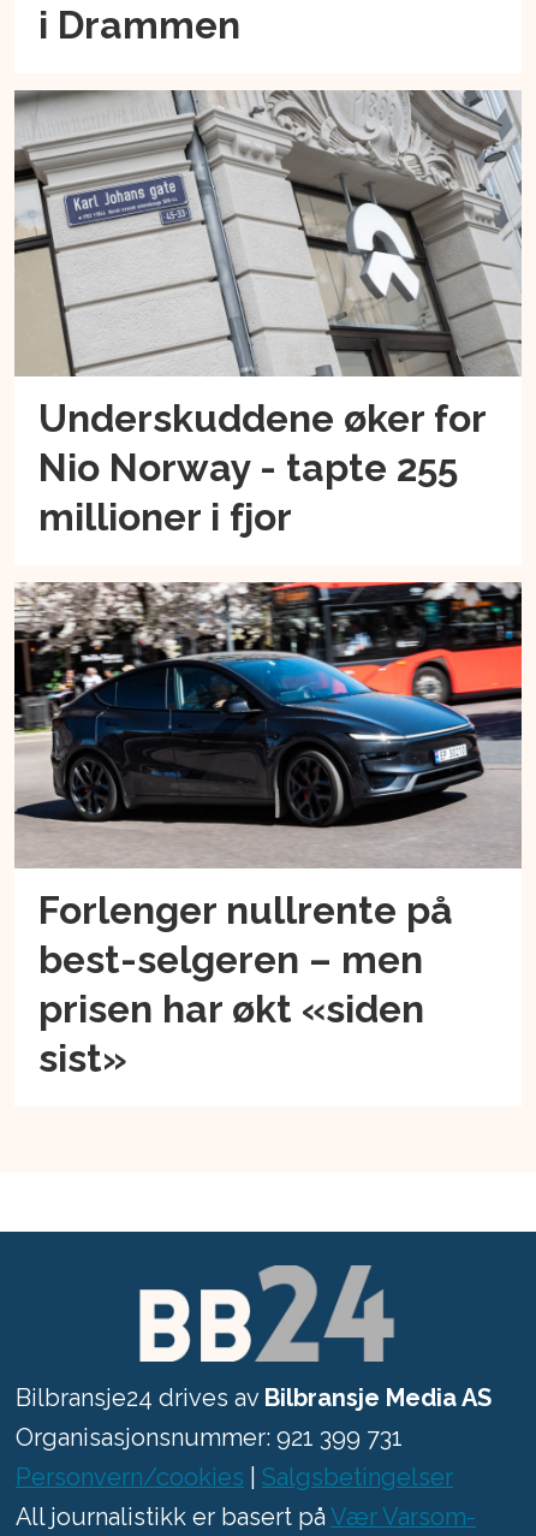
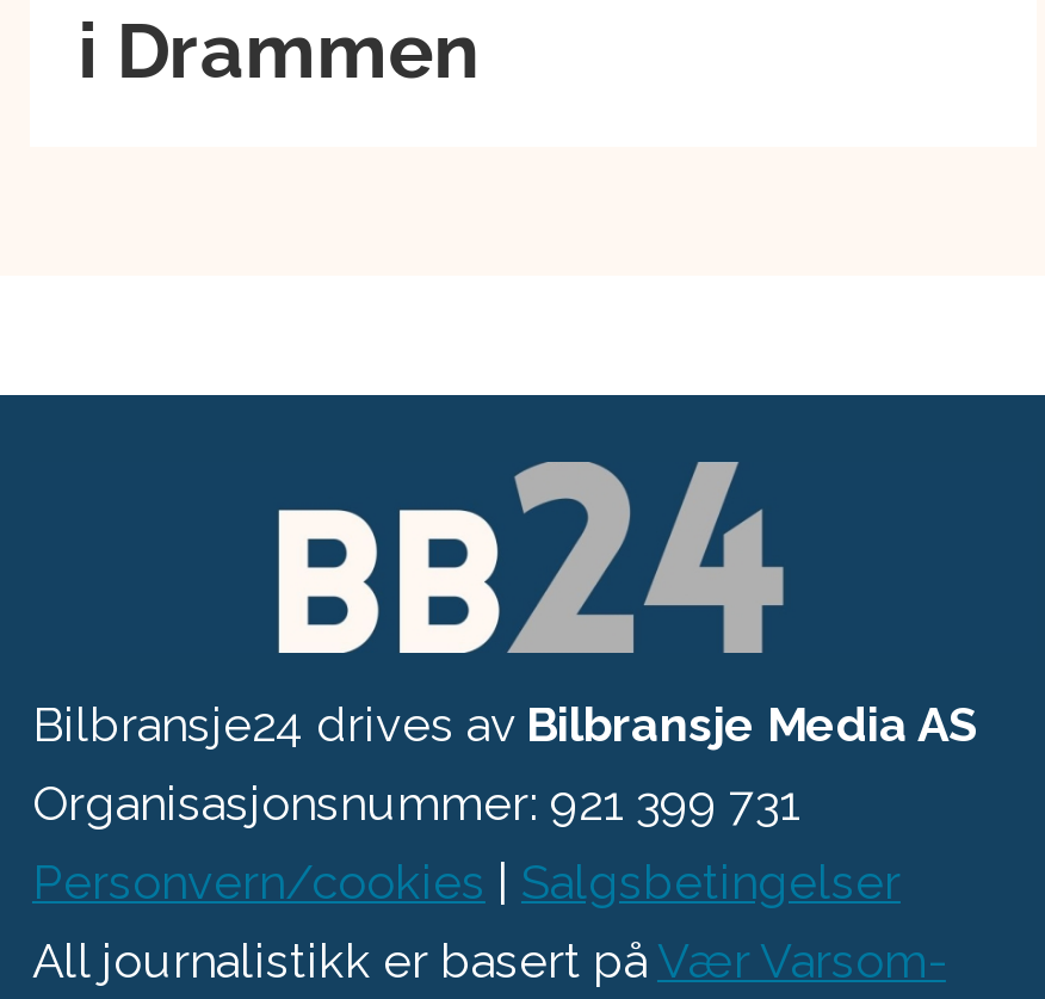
- [image]
- Underskuddene øker for
- Nio Norway - tapte 255
- millioner i fjor

- [image]
- Forlenger nullrente på
- best-selgeren – men
- prisen har økt «siden
- sist»
